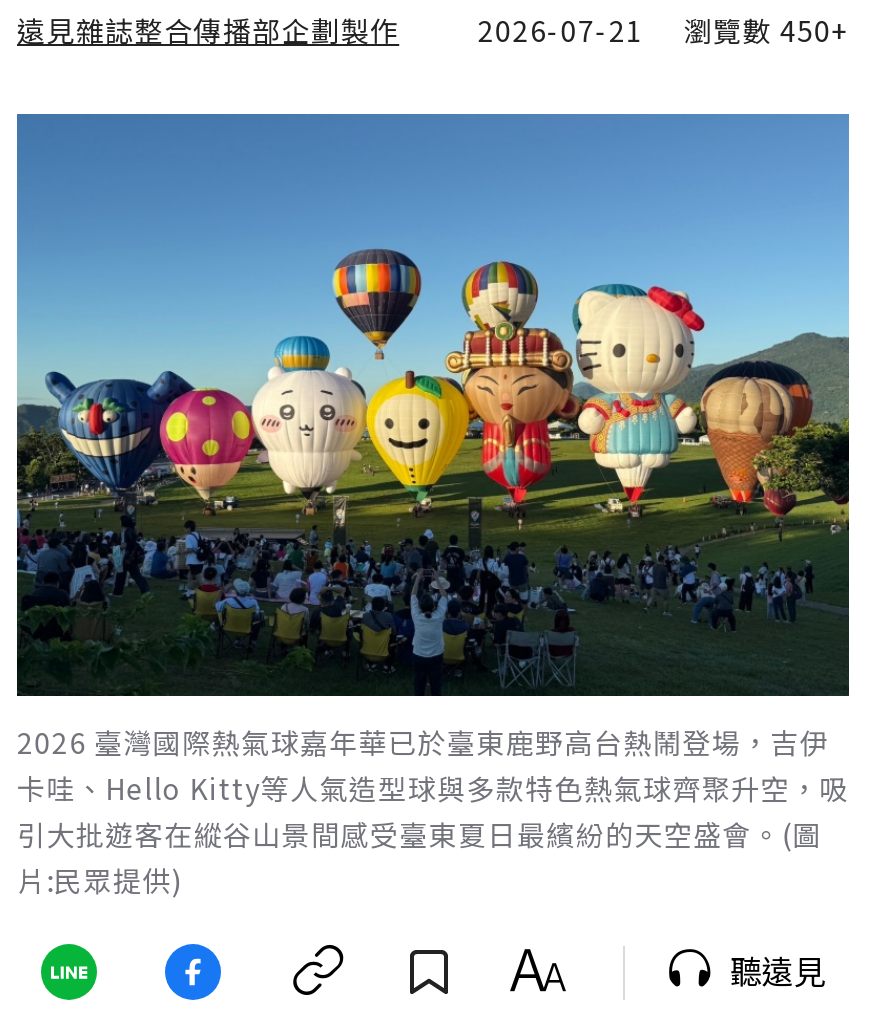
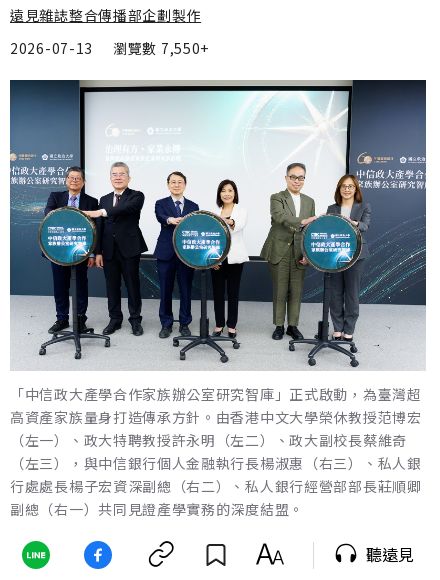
- 2026-07-21
- 瀏覽數450+
+ 2026-07-13
+ 瀏覽數7,550+

- [image]
+ [image]

- 2026 臺灣國際熱氣球嘉年華已於臺東鹿野高台熱鬧登場，吉伊
- 卡哇、Hello Kitty等人氣造型球與多款特色熱氣球齊聚升空，吸
- 引大批遊客在縱谷山景間感受臺東夏日最繽紛的天空盛會。(圖
- 片:民眾提供)
+ 「中信政大產學合作家族辦公室研究智庫」正式啟動，為臺灣超
+ 高資產家族量身打造傳承方針。由香港中文大學榮休教授范博宏
+ （左一）、政大特聘教授許永明（左二）、政大副校長蔡維奇
+ （左三），與中信銀行個人金融執行長楊淑惠（右三）、私人銀
+ 行處處長楊子宏資深副總（右二）、私人銀行經營部部長莊順卿
+ 副總（右一）共同見證產學實務的深度結盟。
